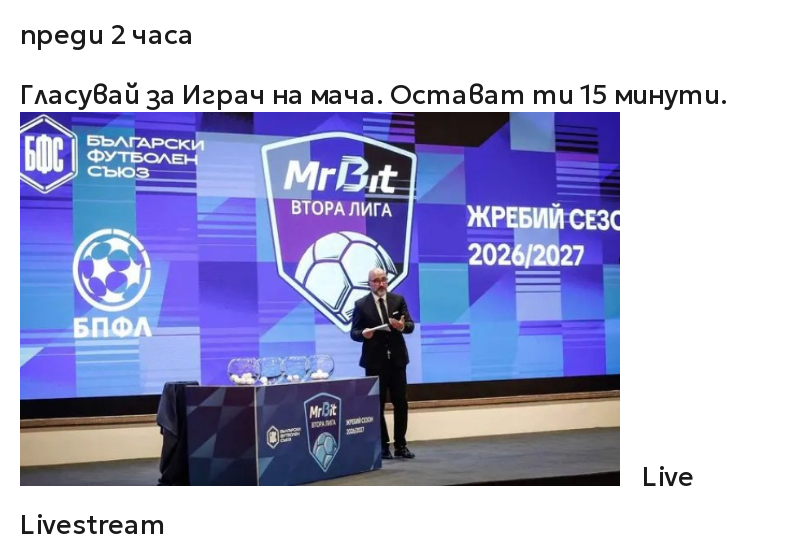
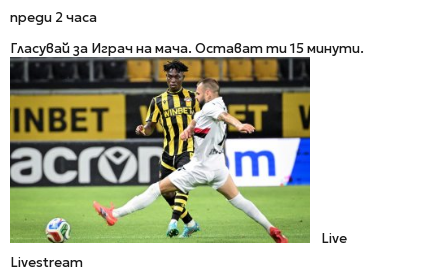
- [image]
+ [image]
